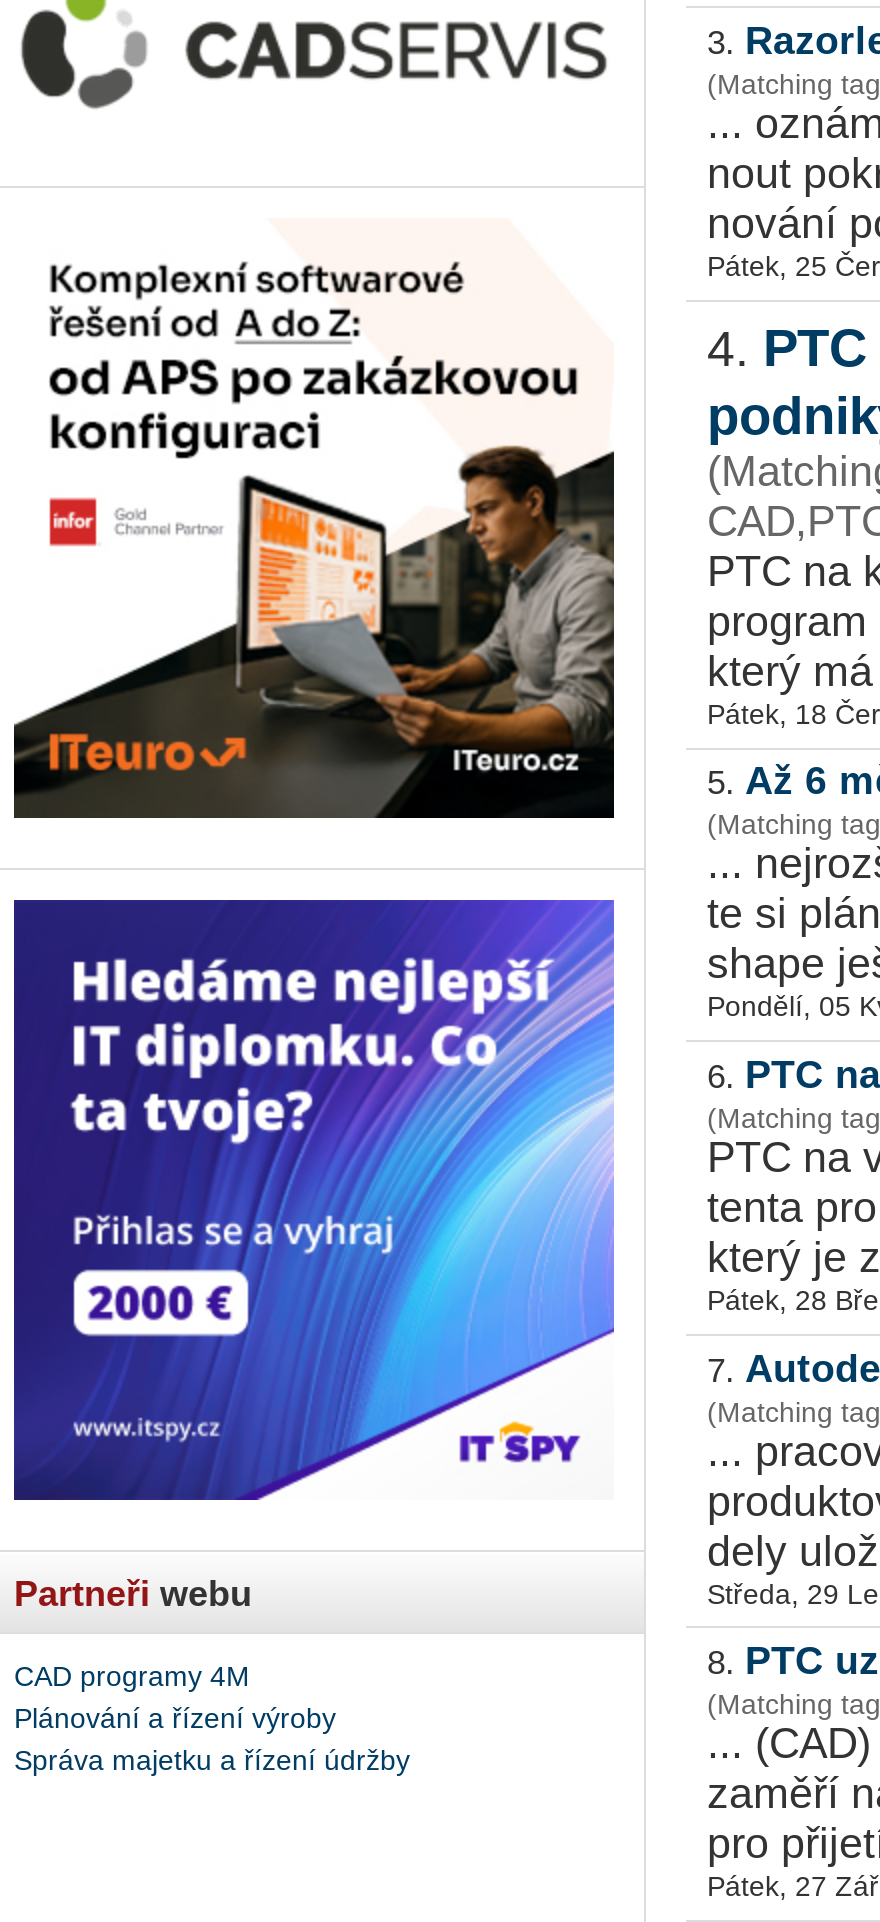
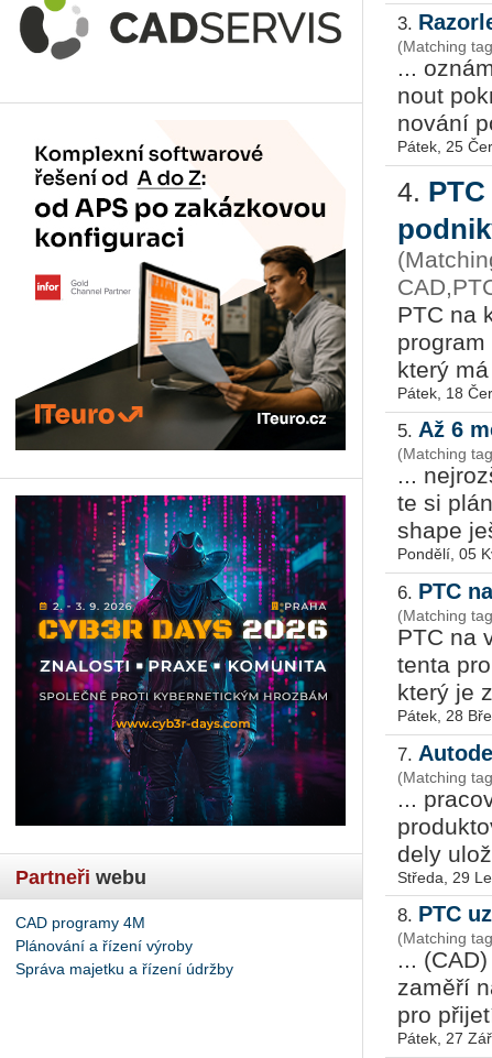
- [image]
+ [image]
